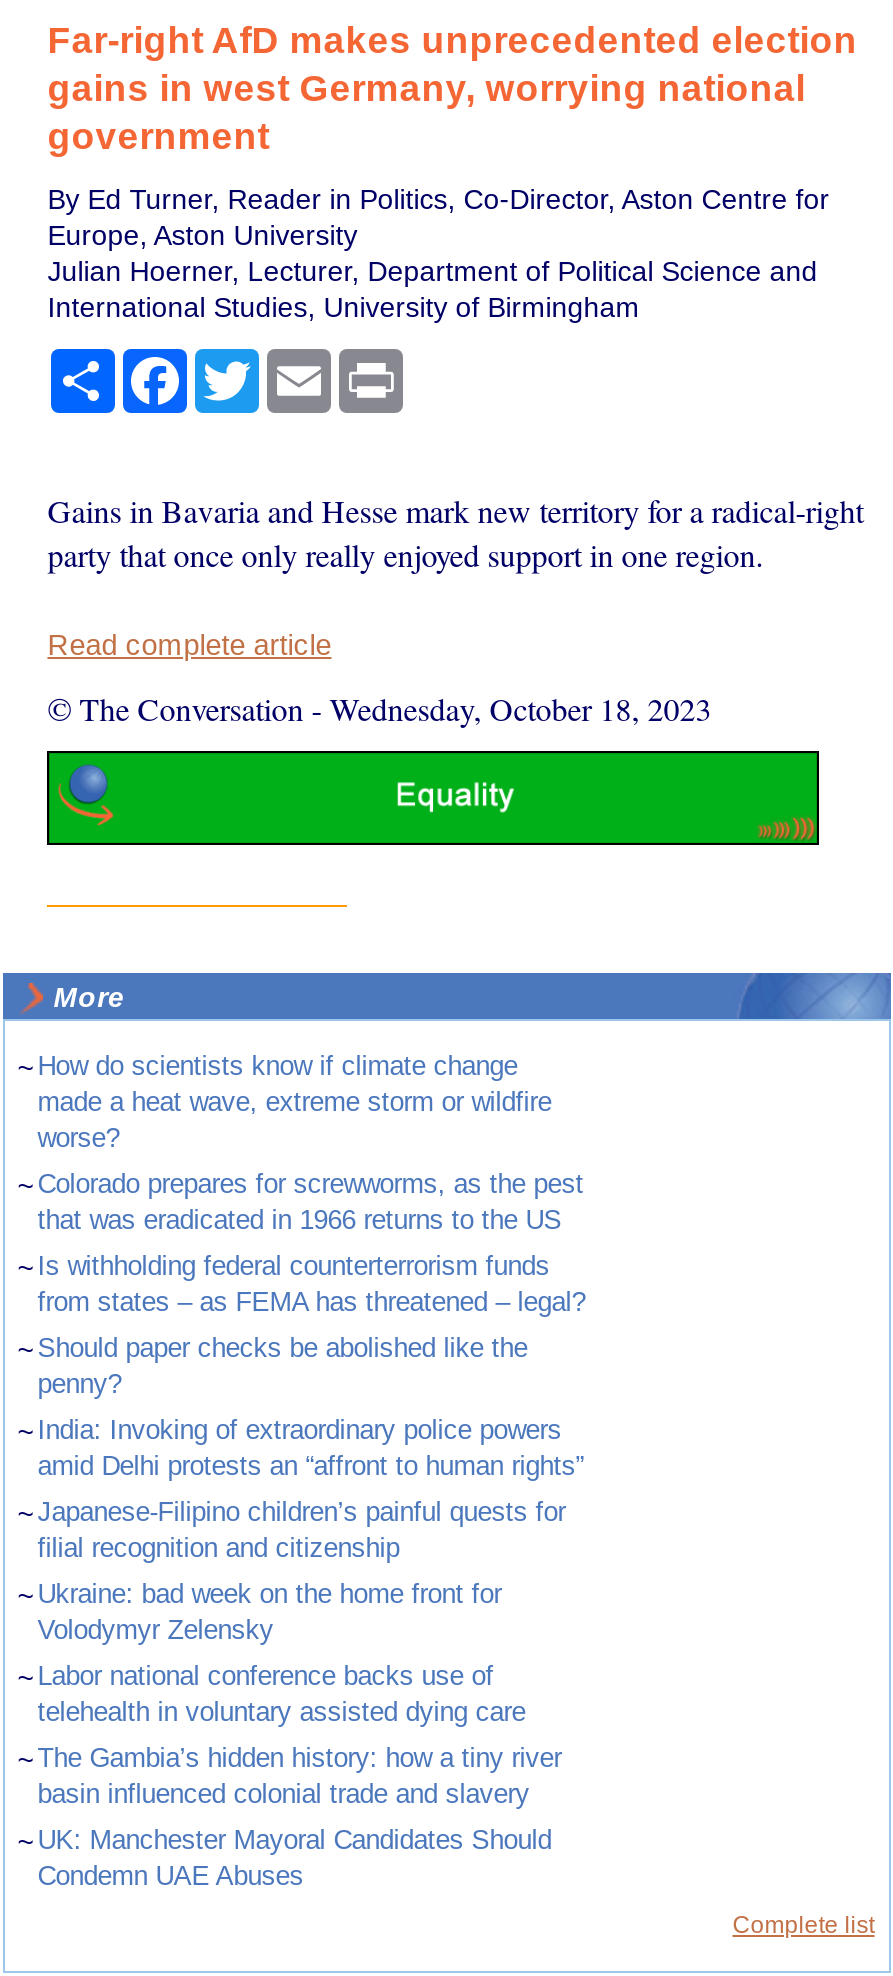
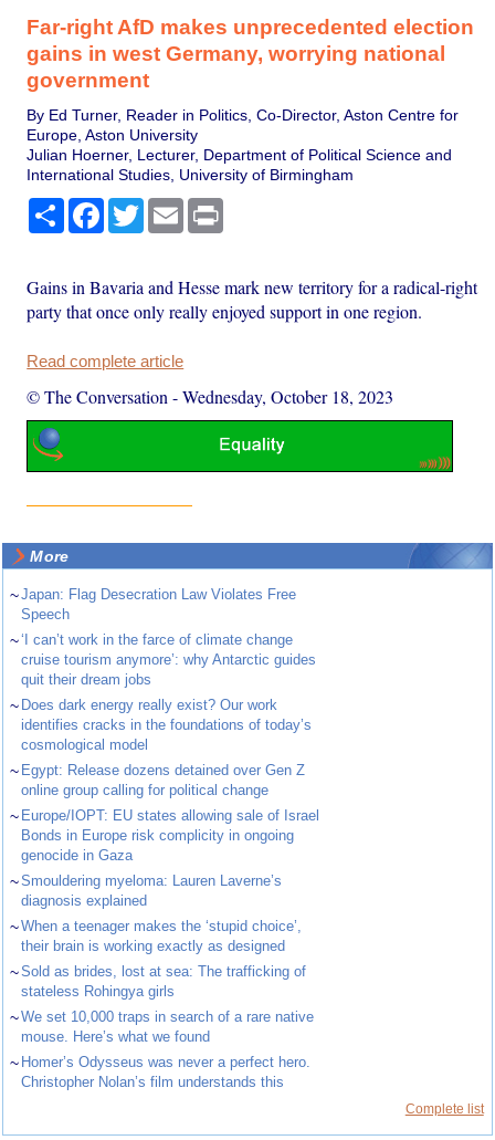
- ~ How do scientists know if climate change
- made a heat wave, extreme storm or wildfire
- worse?
+ ~ Japan: Flag Desecration Law Violates Free
+ Speech

- ~ Colorado prepares for screwworms, as the pest
- that was eradicated in 1966 returns to the US
+ ~ ‘I can’t work in the farce of climate change
+ cruise tourism anymore’: why Antarctic guides
+ quit their dream jobs

- ~ Is withholding federal counterterrorism funds
- from states – as FEMA has threatened – legal?
+ ~ Does dark energy really exist? Our work
+ identifies cracks in the foundations of today’s
+ cosmological model

- ~ Should paper checks be abolished like the
- penny?
+ ~ Egypt: Release dozens detained over Gen Z
+ online group calling for political change

- ~ India: Invoking of extraordinary police powers
- amid Delhi protests an “affront to human rights”
+ ~ Europe/IOPT: EU states allowing sale of Israel
+ Bonds in Europe risk complicity in ongoing
+ genocide in Gaza

- ~ Japanese-Filipino children’s painful quests for
- filial recognition and citizenship
+ ~ Smouldering myeloma: Lauren Laverne’s
+ diagnosis explained

- ~ Ukraine: bad week on the home front for
- Volodymyr Zelensky
+ ~ When a teenager makes the ‘stupid choice’,
+ their brain is working exactly as designed

- ~ Labor national conference backs use of
- telehealth in voluntary assisted dying care
+ ~ Sold as brides, lost at sea: The trafficking of
+ stateless Rohingya girls

- ~ The Gambia’s hidden history: how a tiny river
- basin influenced colonial trade and slavery
+ ~ We set 10,000 traps in search of a rare native
+ mouse. Here’s what we found

- ~ UK: Manchester Mayoral Candidates Should
- Condemn UAE Abuses
+ ~ Homer’s Odysseus was never a perfect hero.
+ Christopher Nolan’s film understands this
